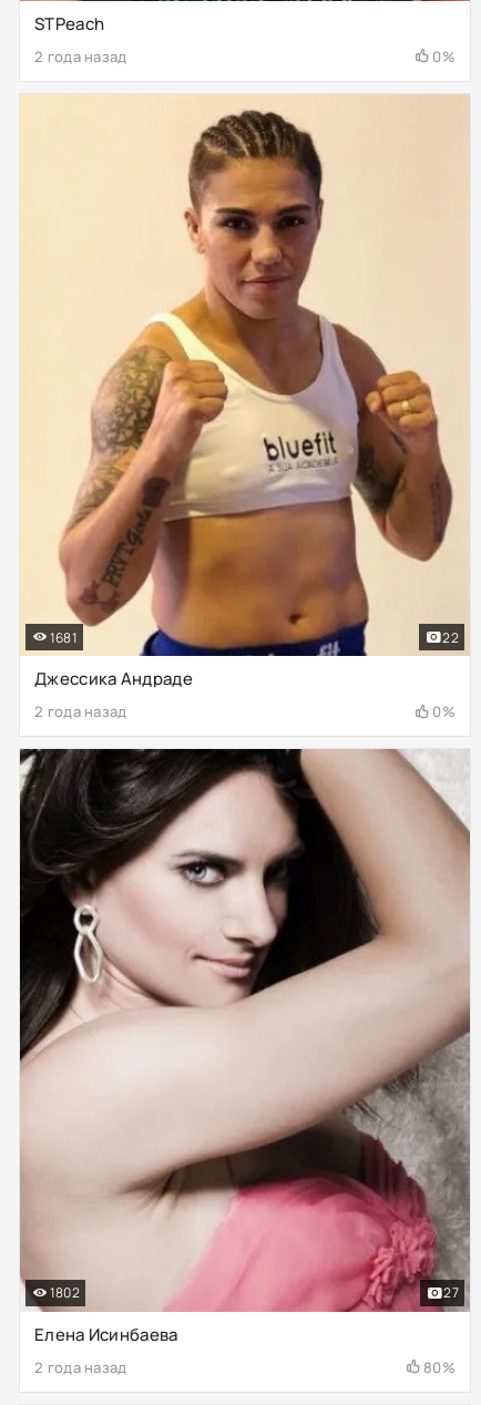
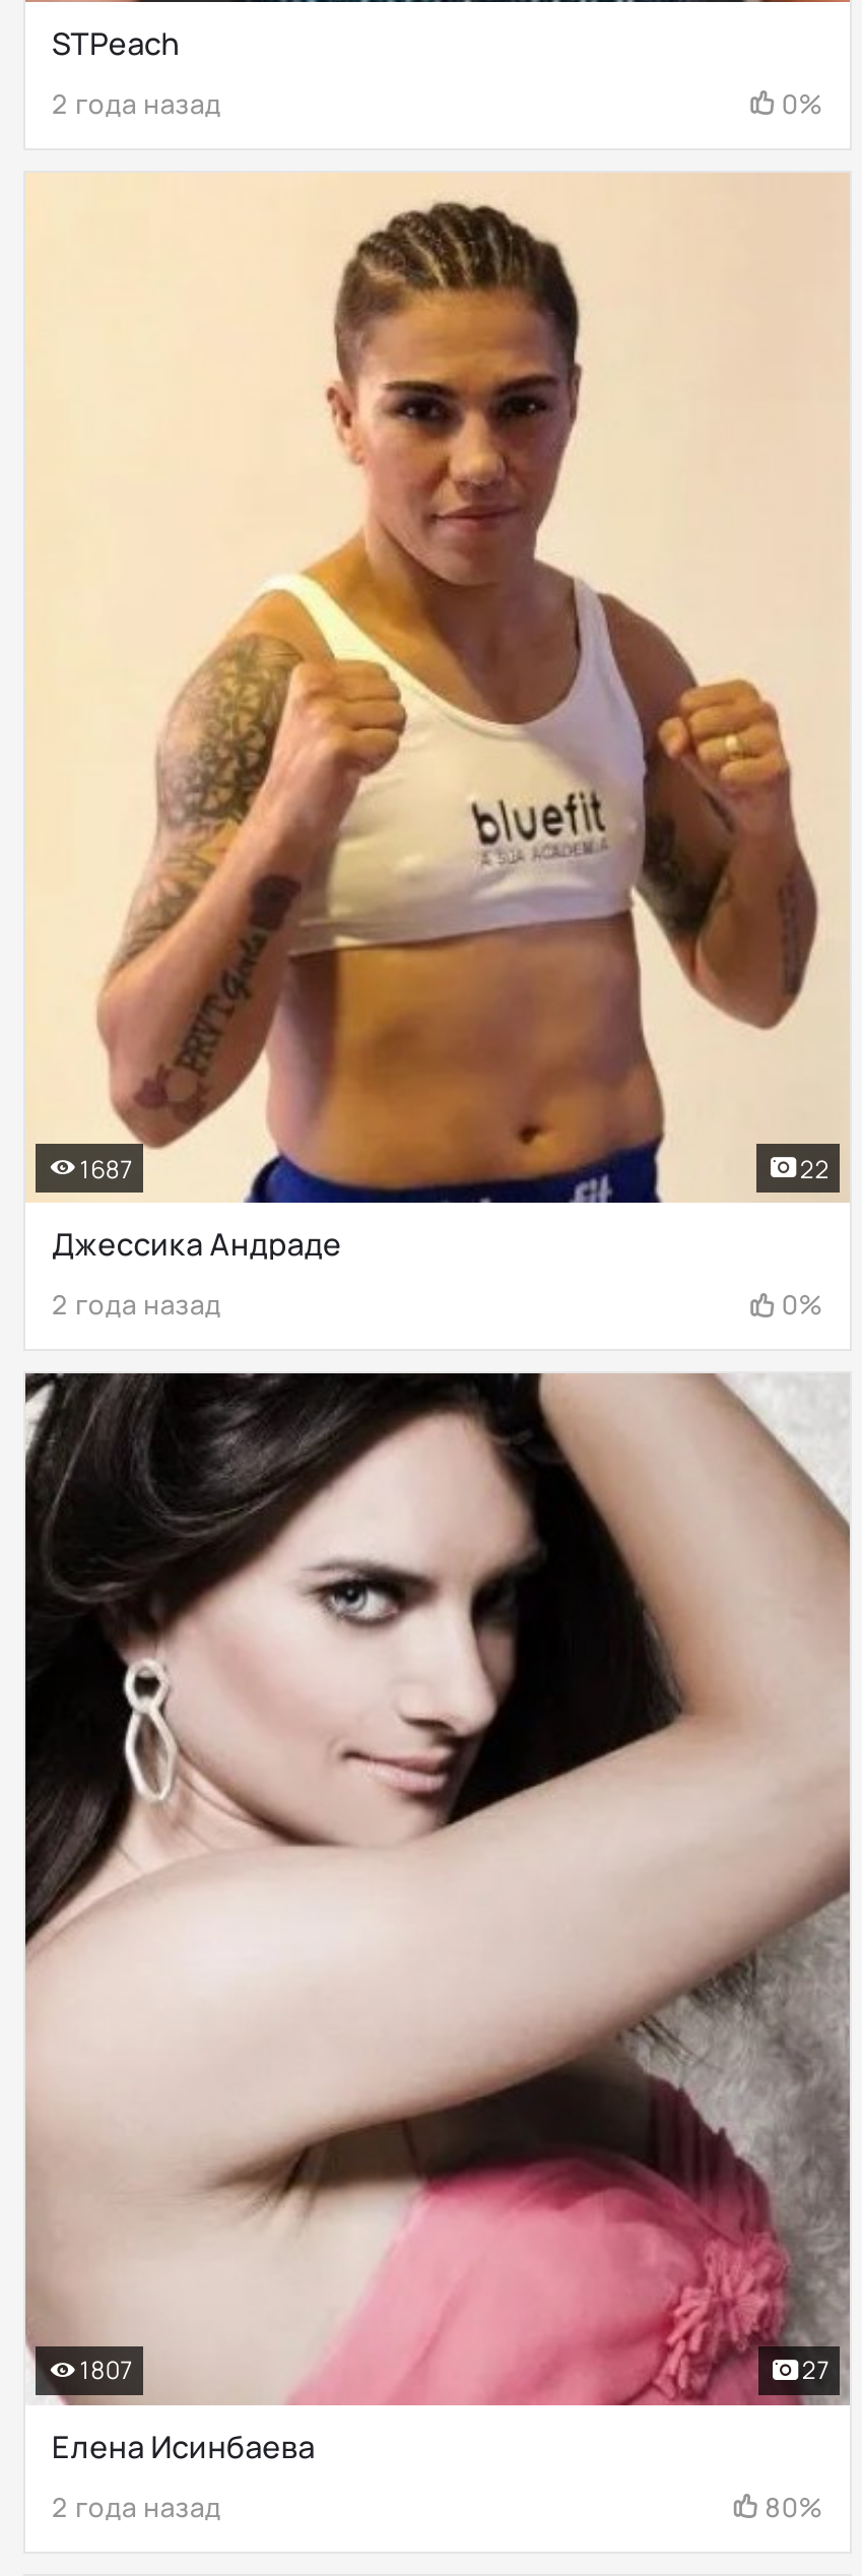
- 1681
+ 1687

- 1802
+ 1807
